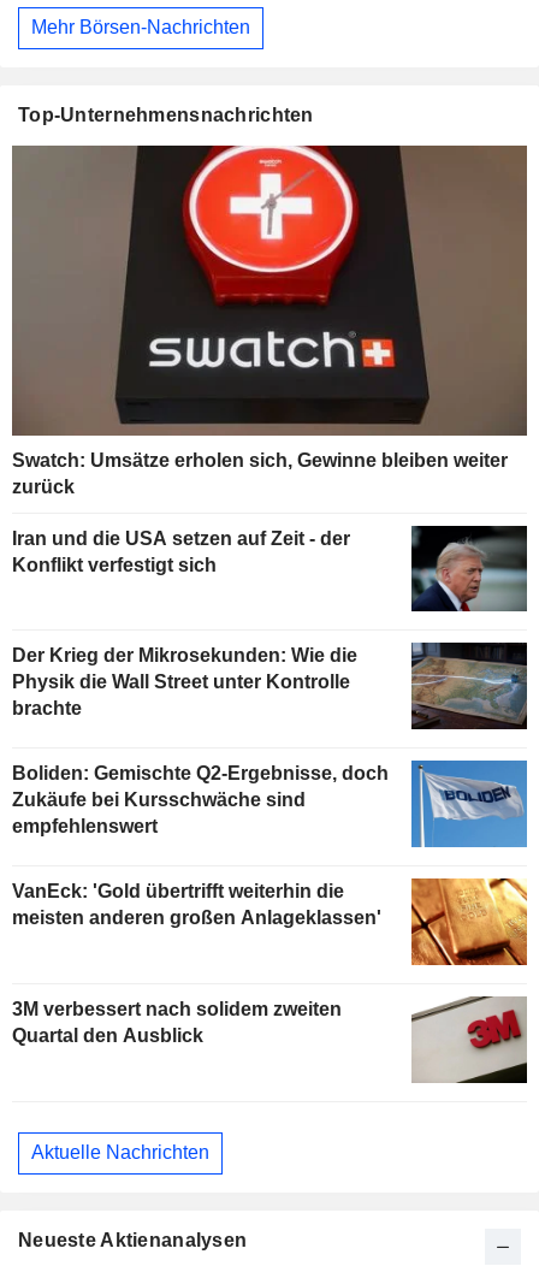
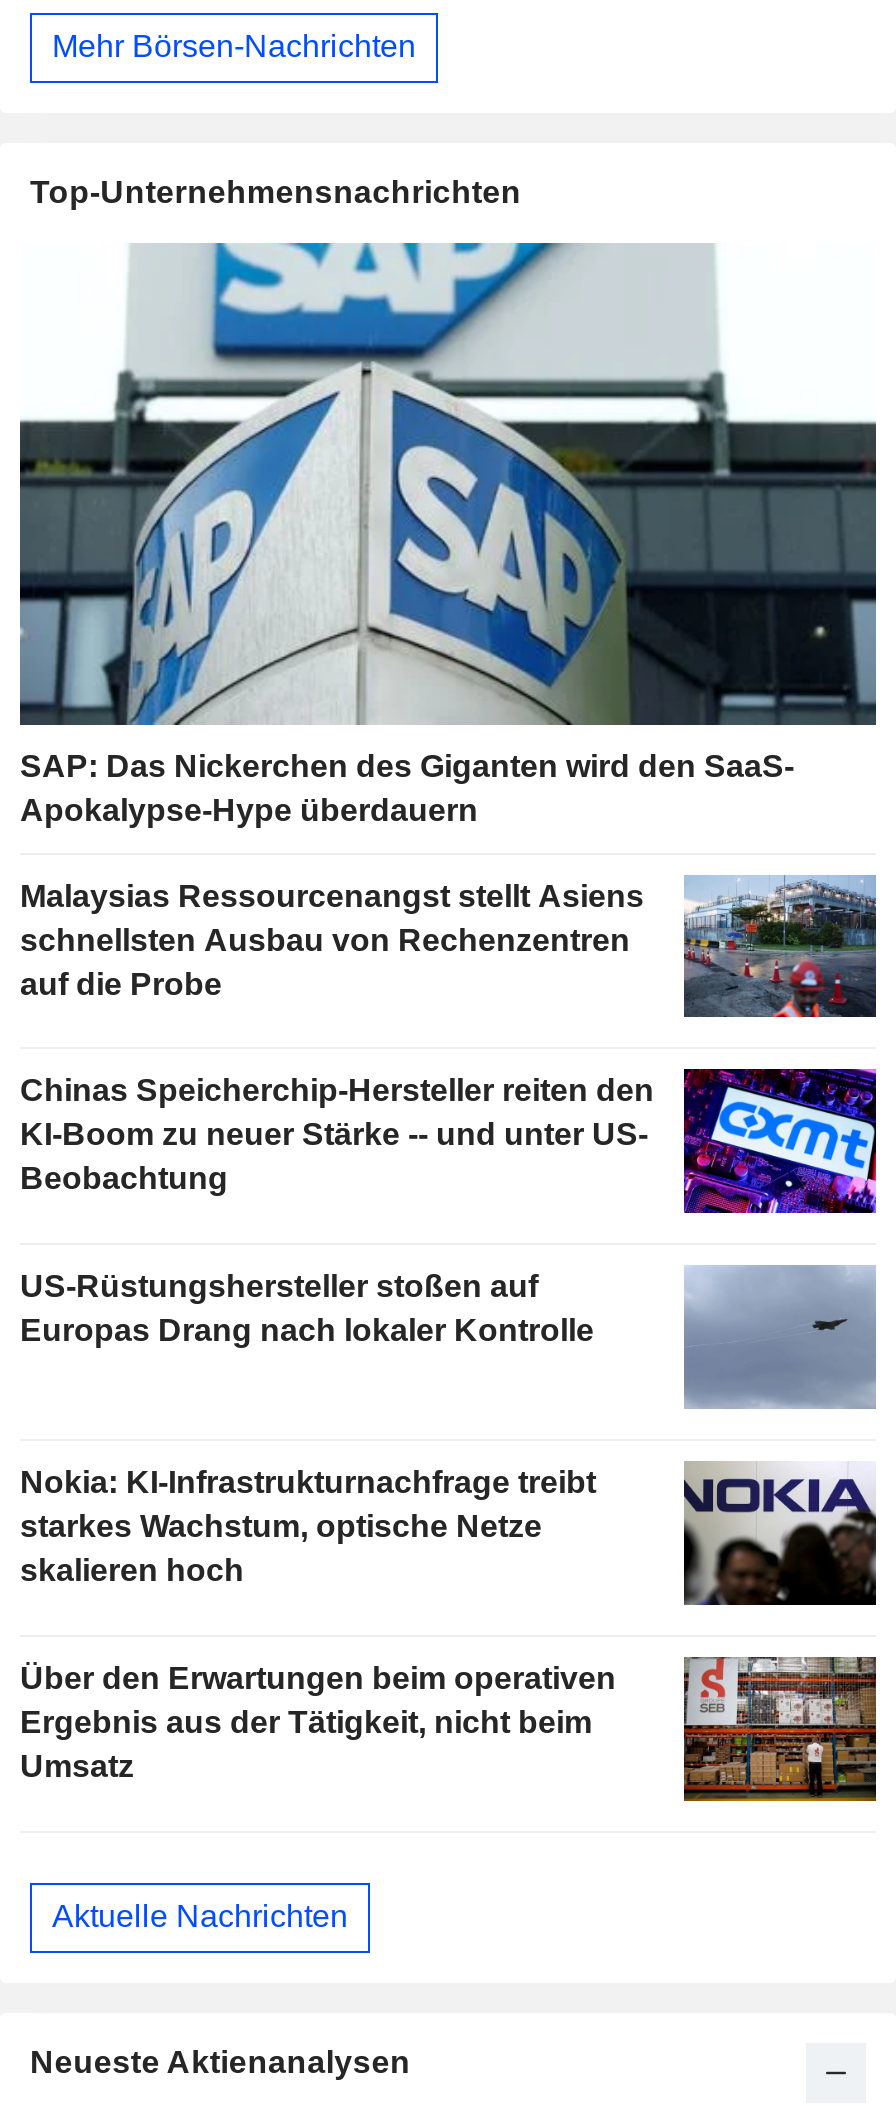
- [image]
- Swatch: Umsätze erholen sich, Gewinne bleiben weiter
- zurück
+ [image]
+ SAP: Das Nickerchen des Giganten wird den SaaS-
+ Apokalypse-Hype überdauern

- Iran und die USA setzen auf Zeit - der
- Konflikt verfestigt sich
+ Malaysias Ressourcenangst stellt Asiens
+ schnellsten Ausbau von Rechenzentren
+ auf die Probe

- [image]
+ [image]

- Der Krieg der Mikrosekunden: Wie die
- Physik die Wall Street unter Kontrolle
- brachte
+ Chinas Speicherchip-Hersteller reiten den
+ KI-Boom zu neuer Stärke -- und unter US-
+ Beobachtung

- [image]
+ [image]

- Boliden: Gemischte Q2-Ergebnisse, doch
- Zukäufe bei Kursschwäche sind
- empfehlenswert
+ US-Rüstungshersteller stoßen auf
+ Europas Drang nach lokaler Kontrolle

- [image]
+ [image]

- VanEck: 'Gold übertrifft weiterhin die
- meisten anderen großen Anlageklassen'
+ Nokia: KI-Infrastrukturnachfrage treibt
+ starkes Wachstum, optische Netze
+ skalieren hoch

- [image]
+ [image]

- 3M verbessert nach solidem zweiten
- Quartal den Ausblick
+ Über den Erwartungen beim operativen
+ Ergebnis aus der Tätigkeit, nicht beim
+ Umsatz

- [image]
+ [image]
